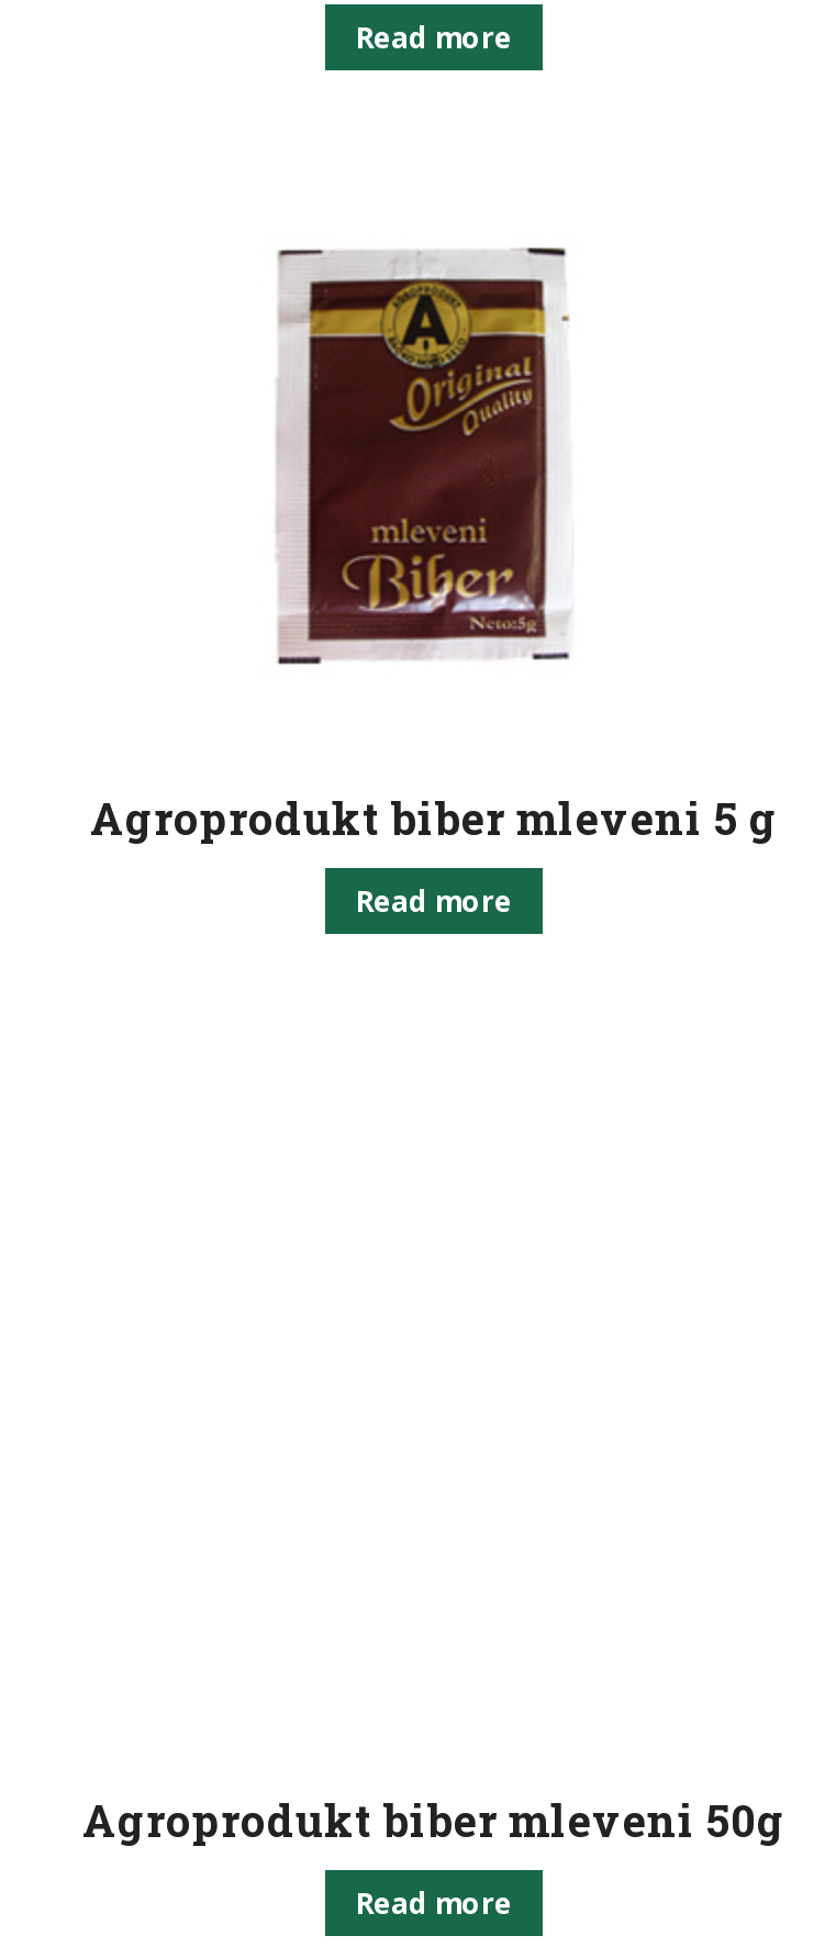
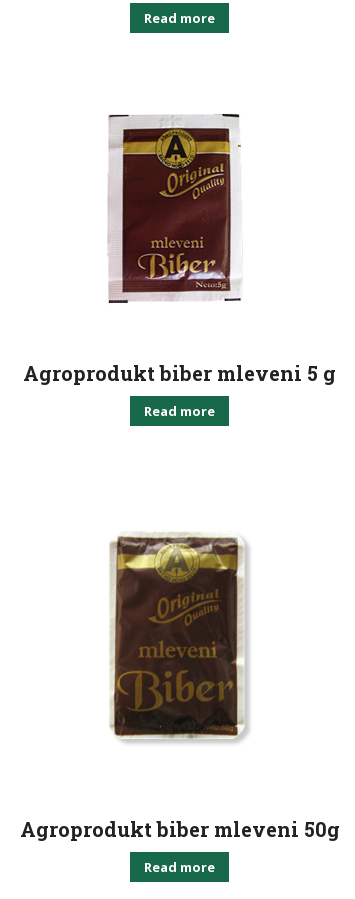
+ [image]
